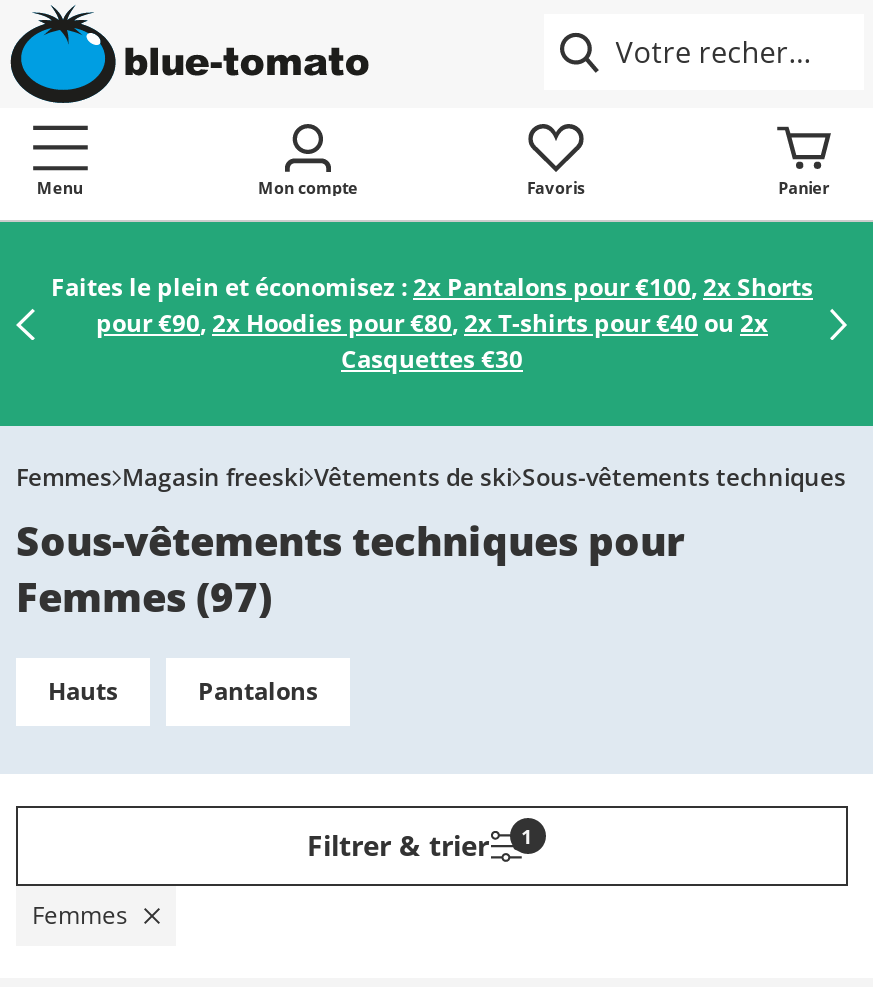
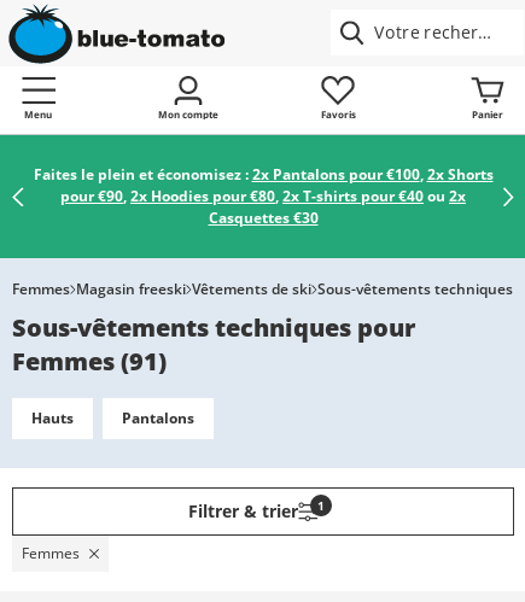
- Femmes (97)
+ Femmes (91)
